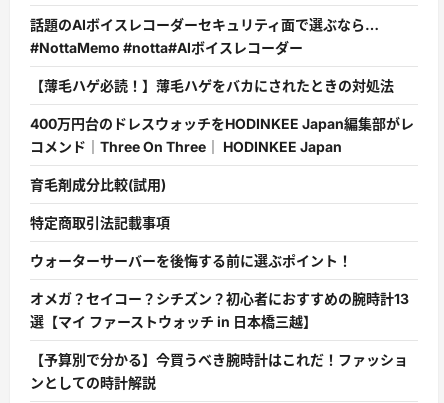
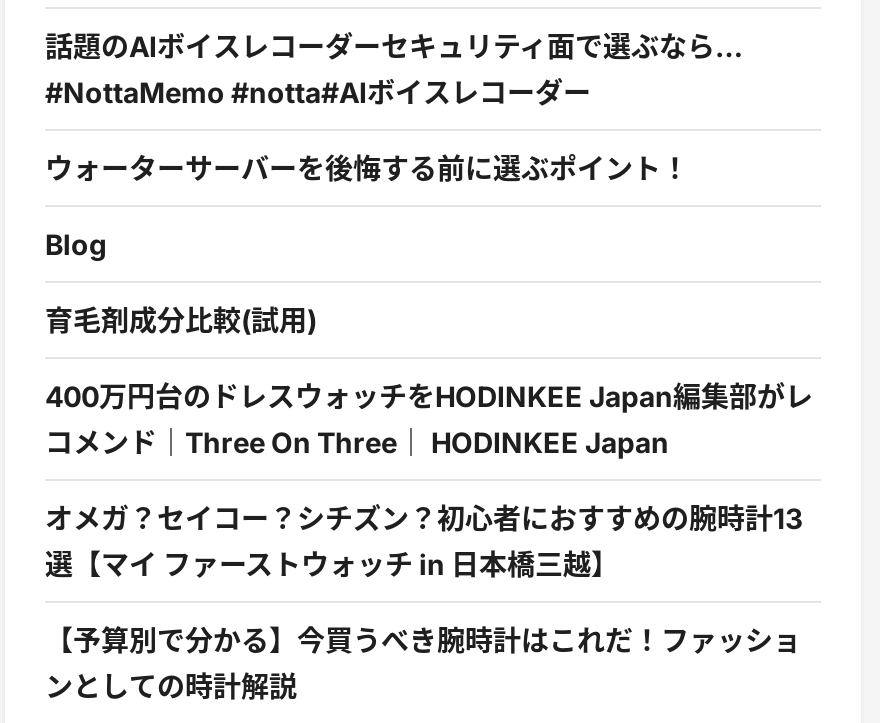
- 【薄毛ハゲ必読！】薄毛ハゲをバカにされたときの対処法
+ Blog

moved down: 400万円台のドレスウォッチをHODINKEE Japan編集部がレ | コメンド｜Three On Three｜ HODINKEE Japan

moved up: 育毛剤成分比較(試用)

- 特定商取引法記載事項

moved up: ウォーターサーバーを後悔する前に選ぶポイント！
